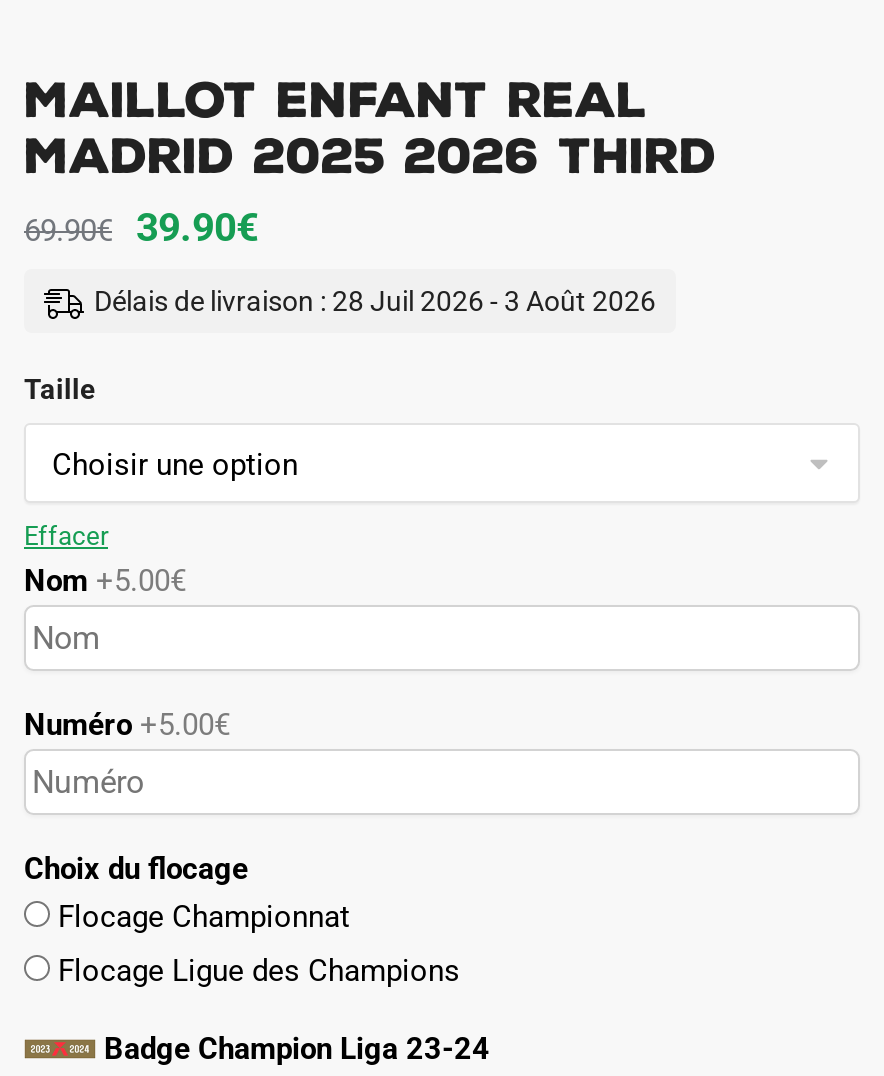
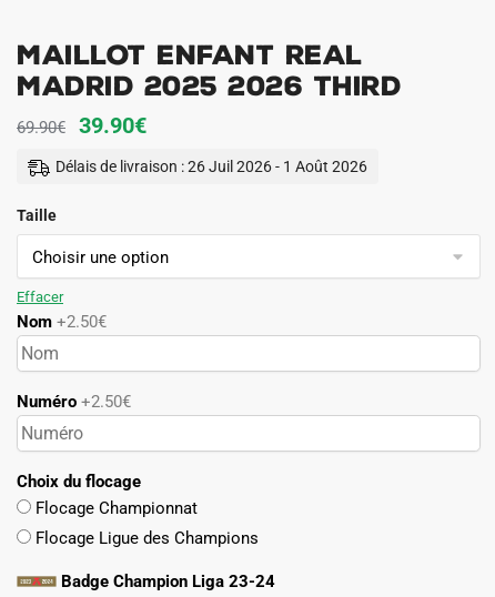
- Délais de livraison : 28 Juil 2026 - 3 Août 2026
+ Délais de livraison : 26 Juil 2026 - 1 Août 2026

- Nom +5.00€
+ Nom +2.50€

- Numéro +5.00€
+ Numéro +2.50€
